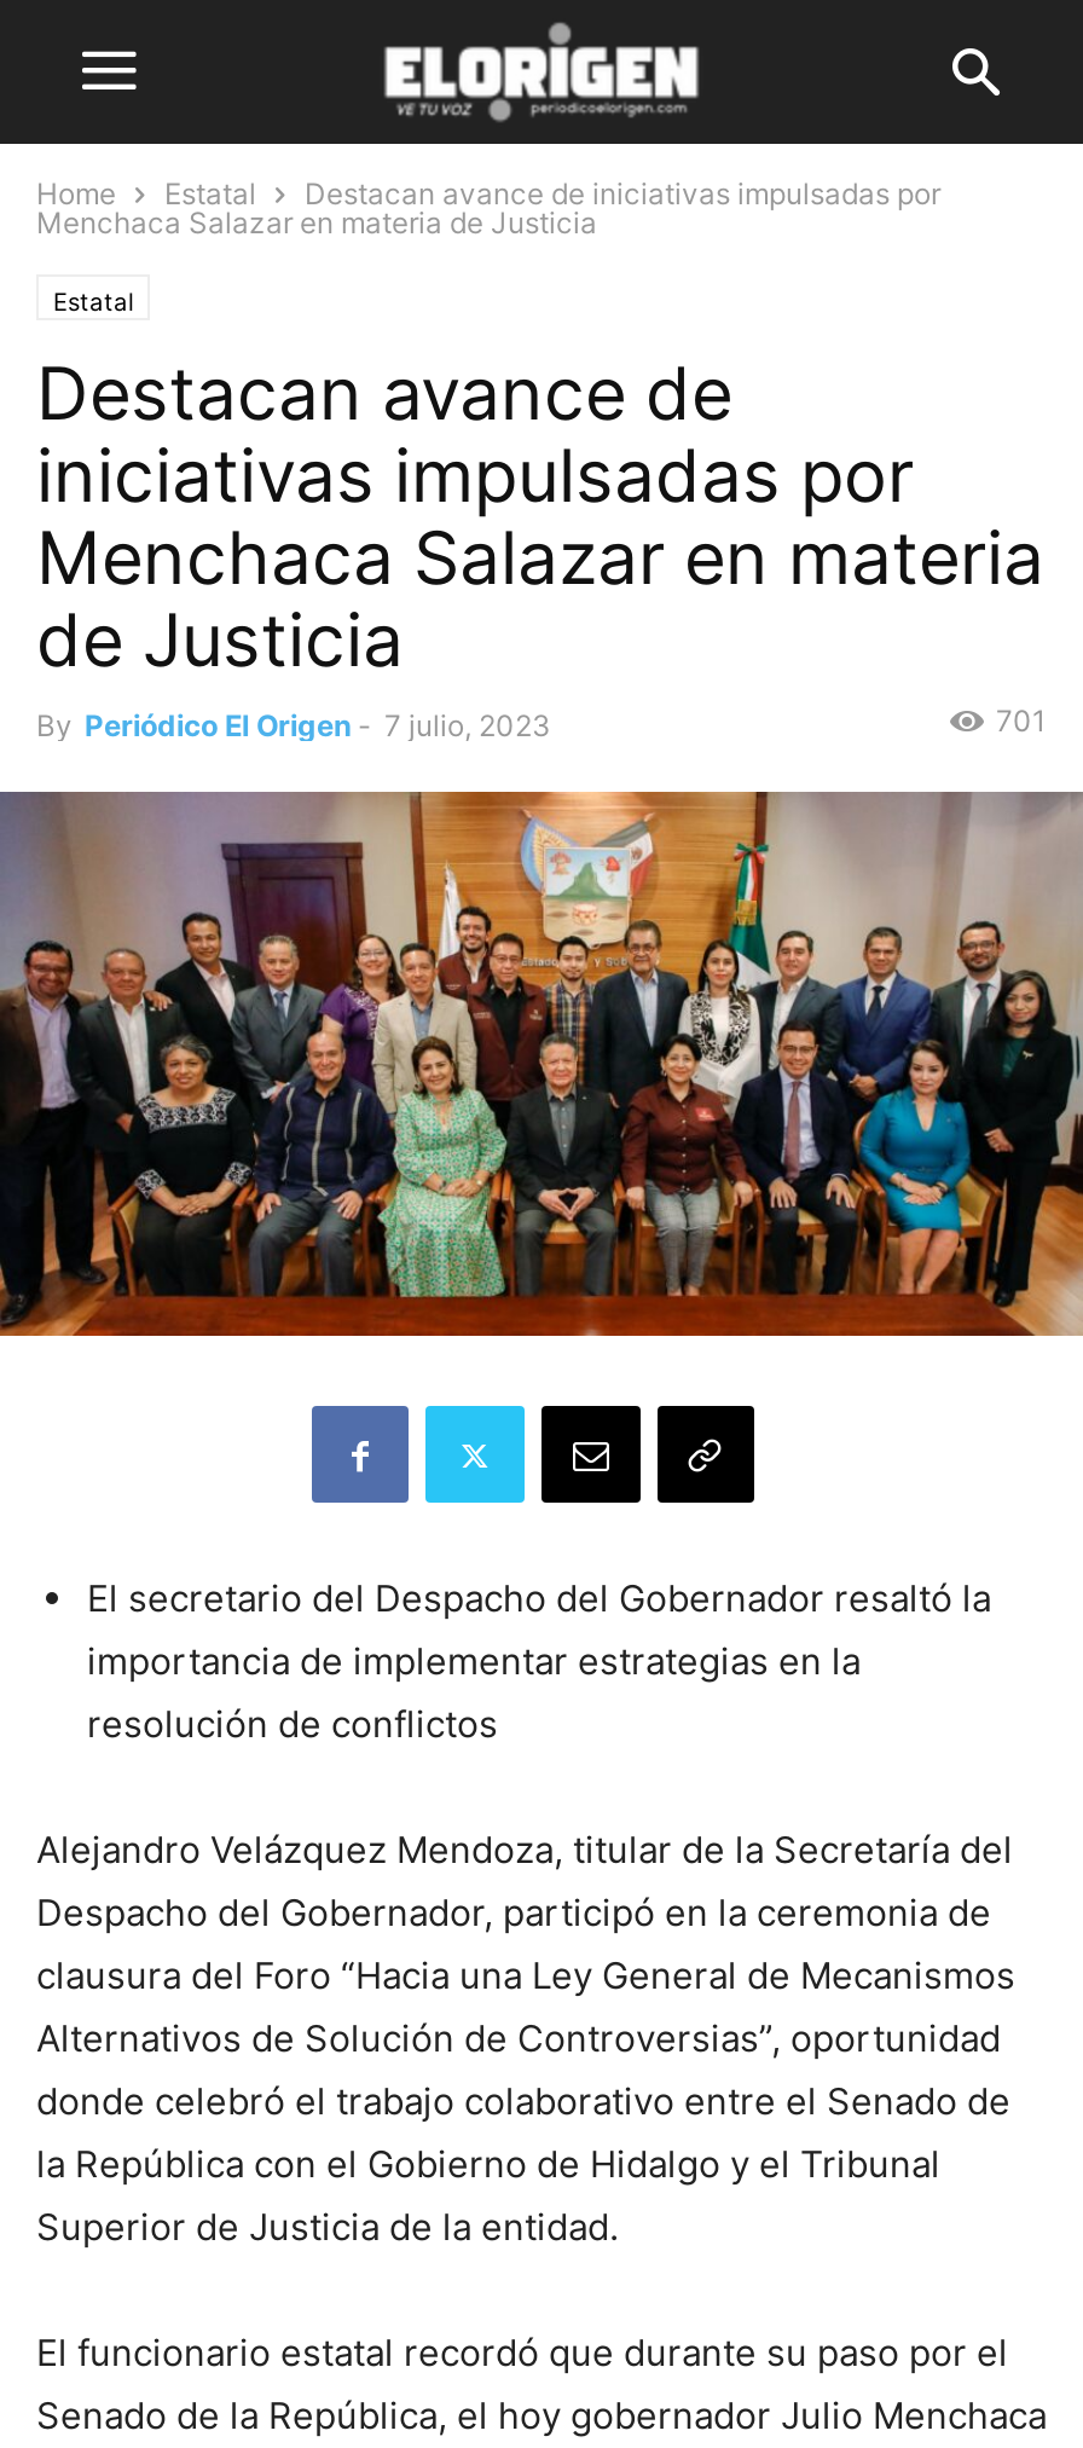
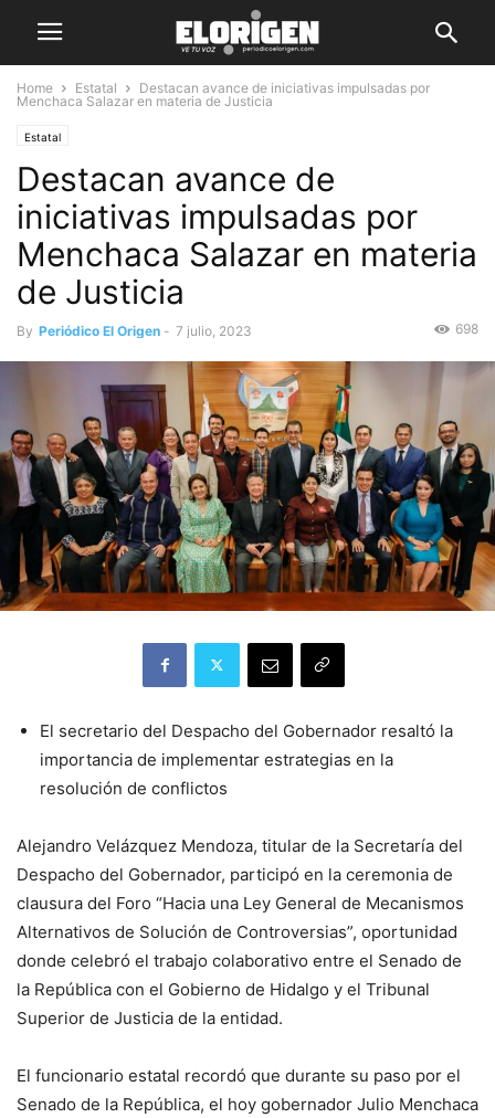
- 701
+ 698
